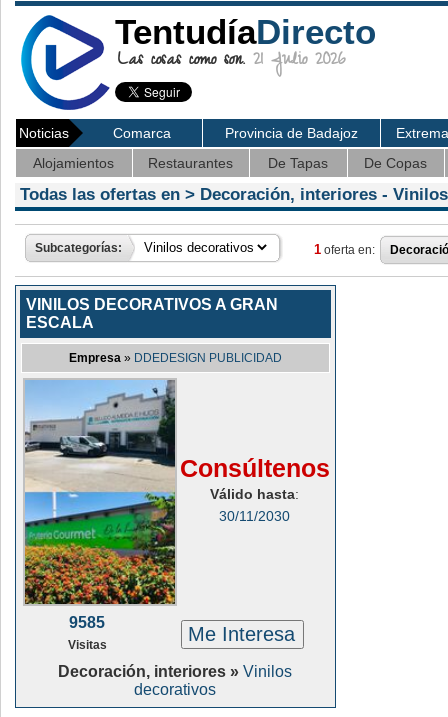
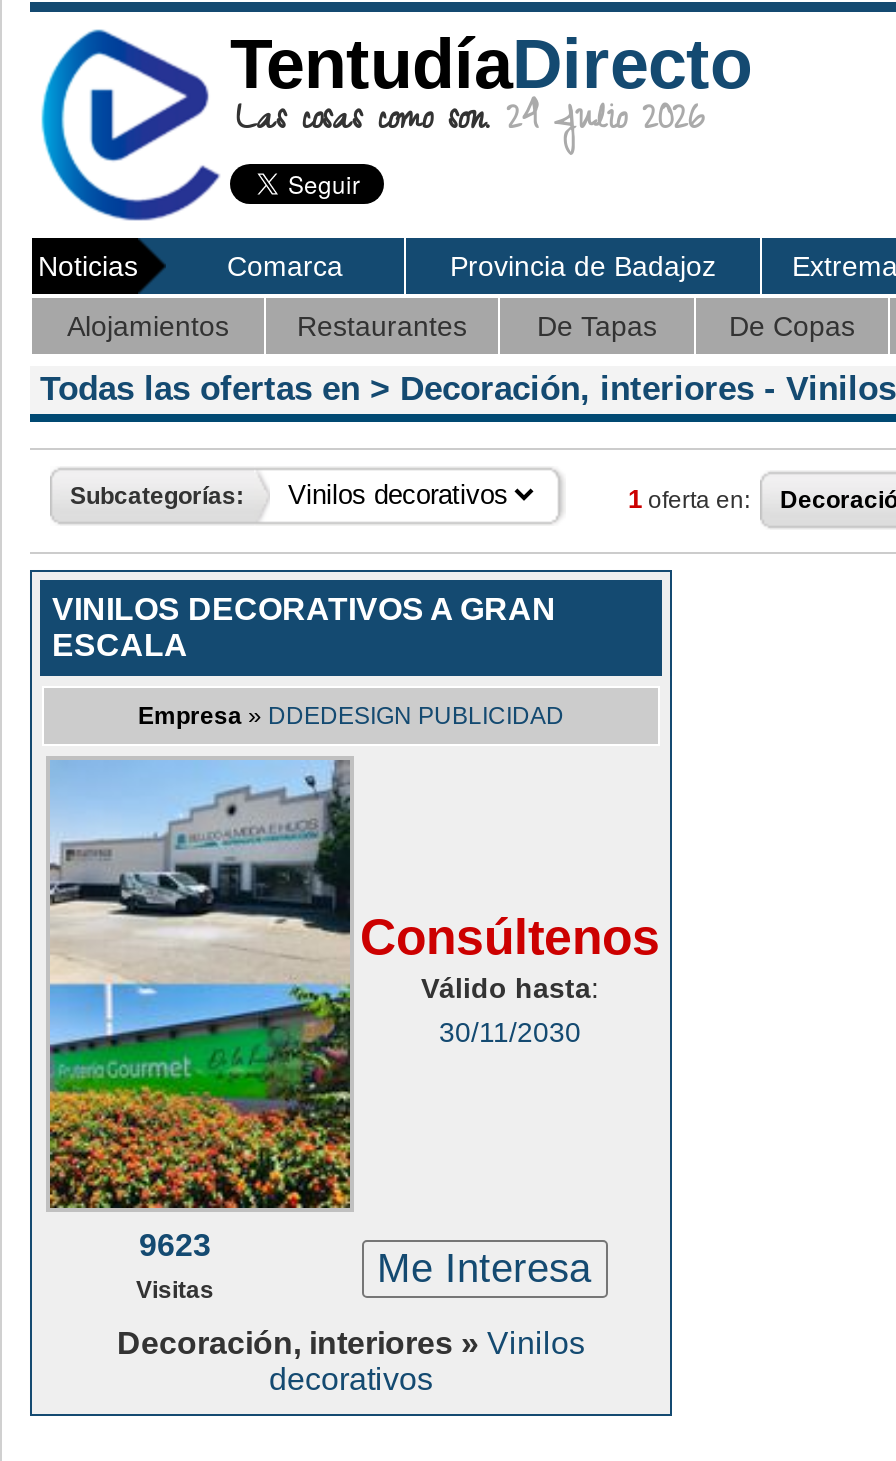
- Las cosas como son. 21 Julio 2026
+ Las cosas como son. 24 Julio 2026

- 9585
+ 9623
